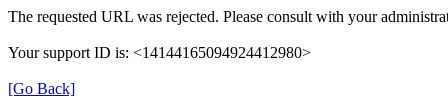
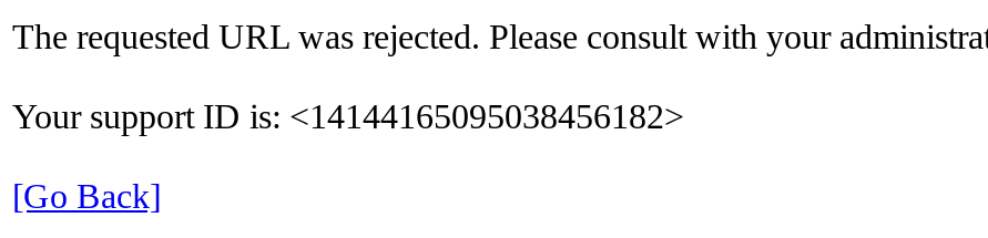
- Your support ID is: <14144165094924412980>
+ Your support ID is: <14144165095038456182>
